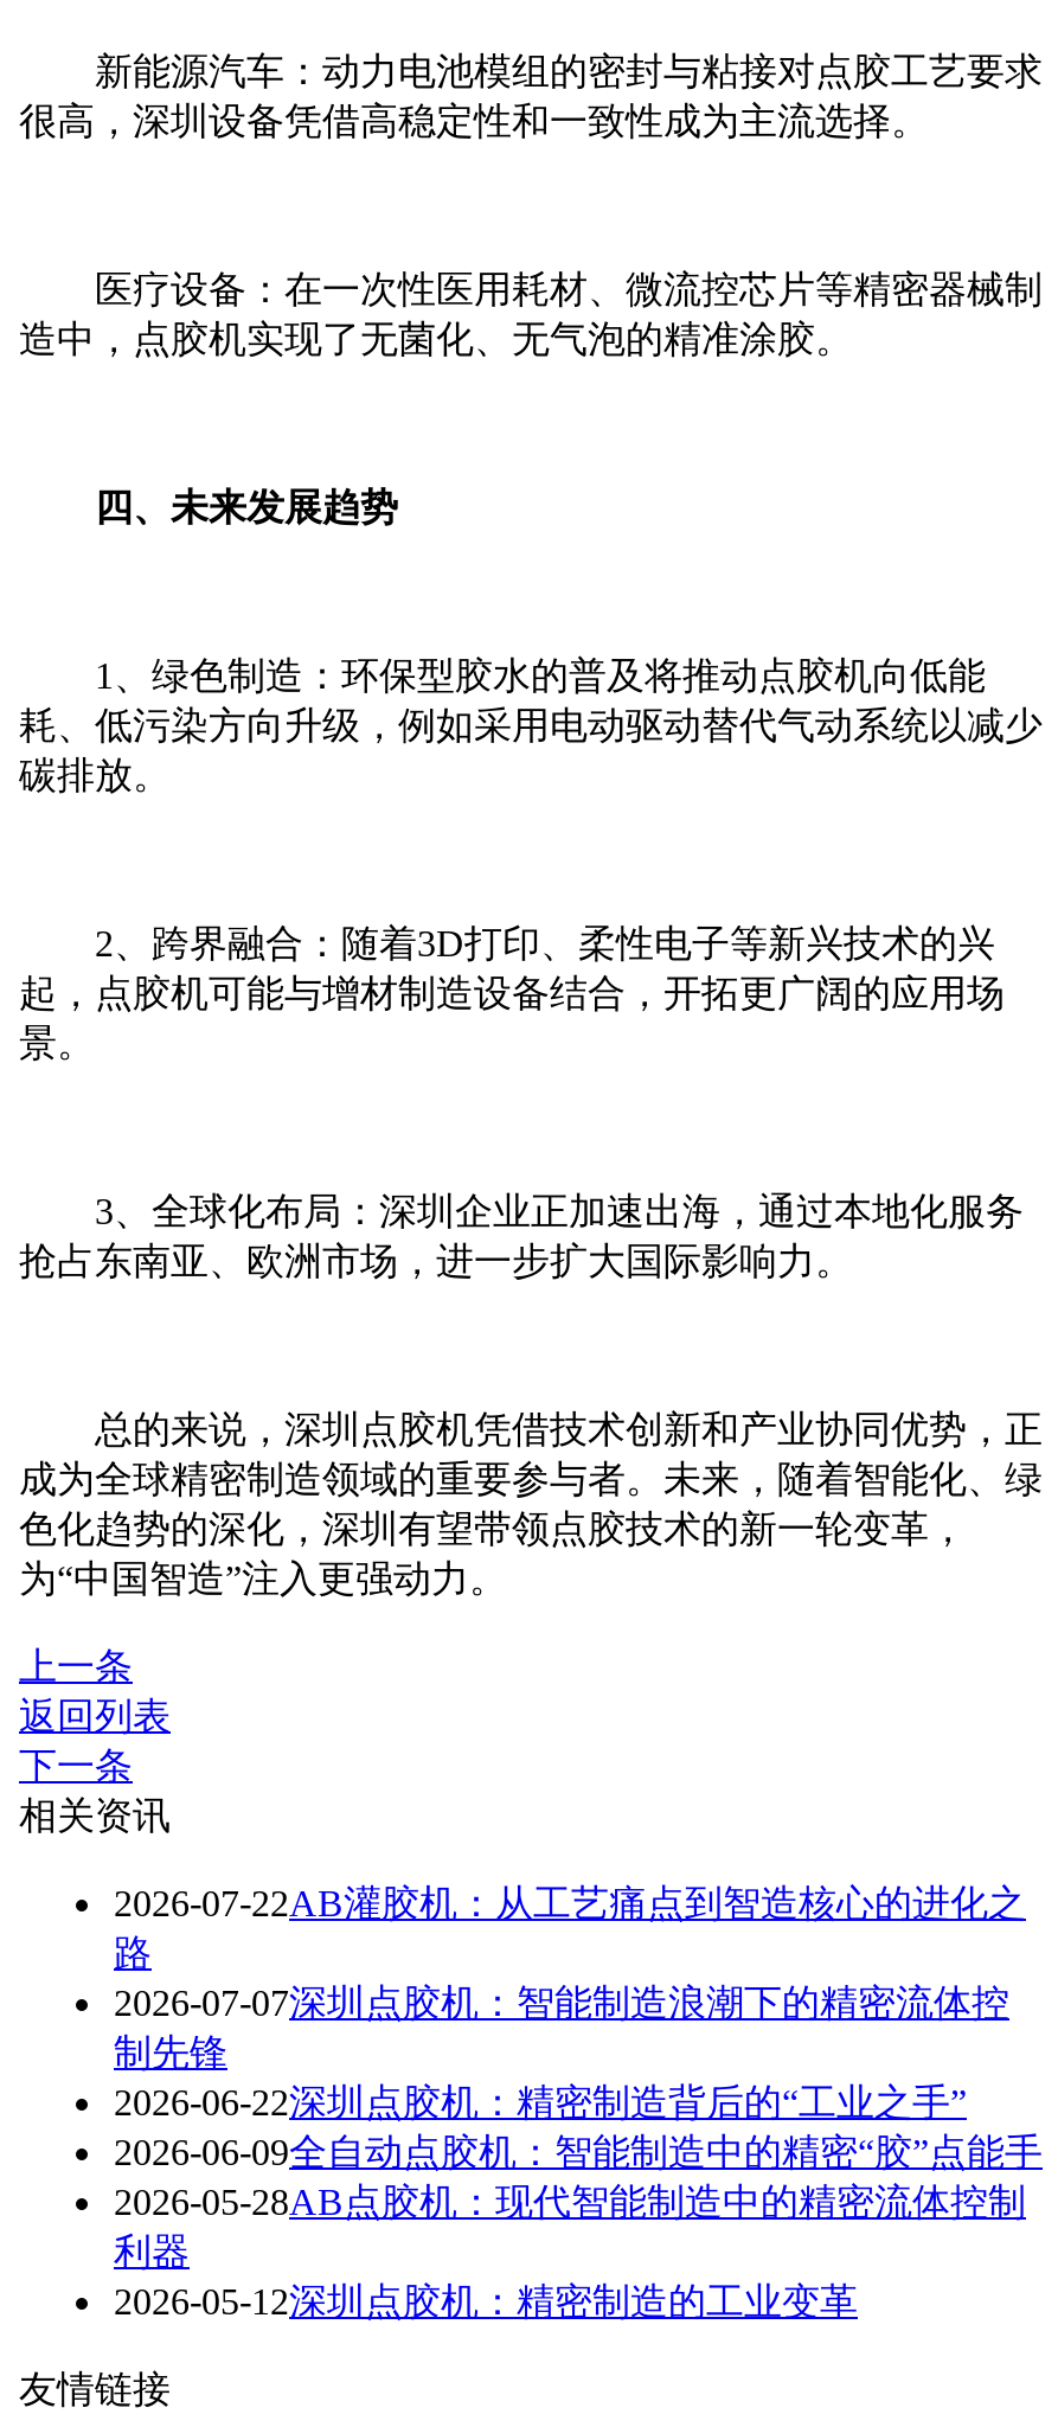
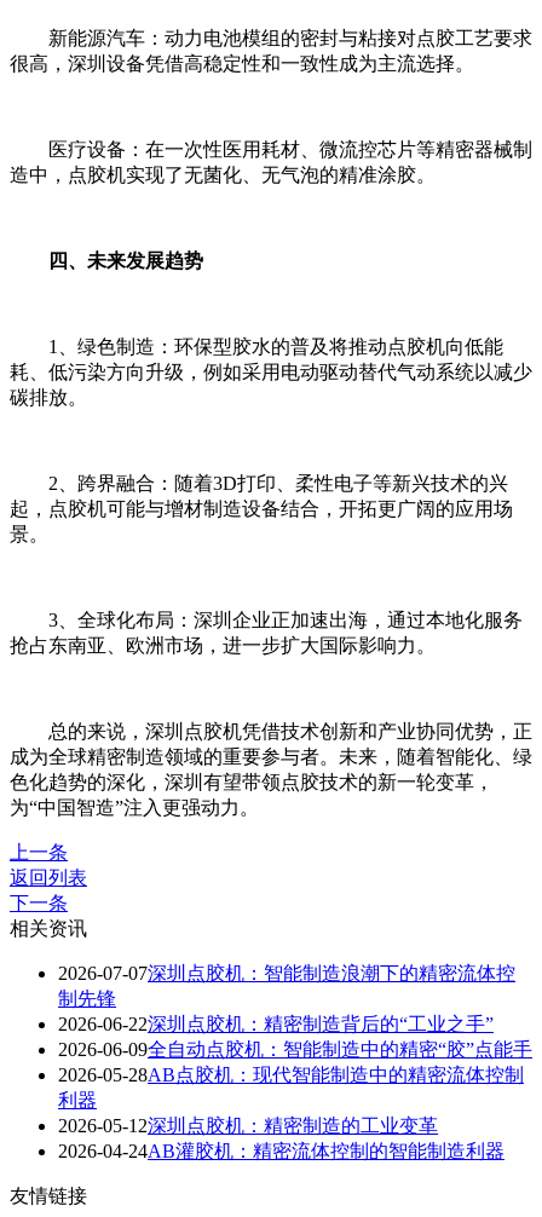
- 2026-07-22AB灌胶机：从工艺痛点到智造核心的进化之
- 路

moved up: 2026-07-07深圳点胶机：智能制造浪潮下的精密流体控 | 制先锋 | 2026-06-22深圳点胶机：精密制造背后的“工业之手” | 2026-06-09全自动点胶机：智能制造中的精密“胶”点能手 | 2026-05-28AB点胶机：现代智能制造中的精密流体控制 | 利器 | 2026-05-12深圳点胶机：精密制造的工业变革

+ 2026-04-24AB灌胶机：精密流体控制的智能制造利器
